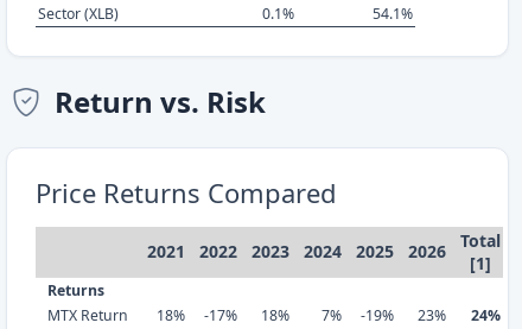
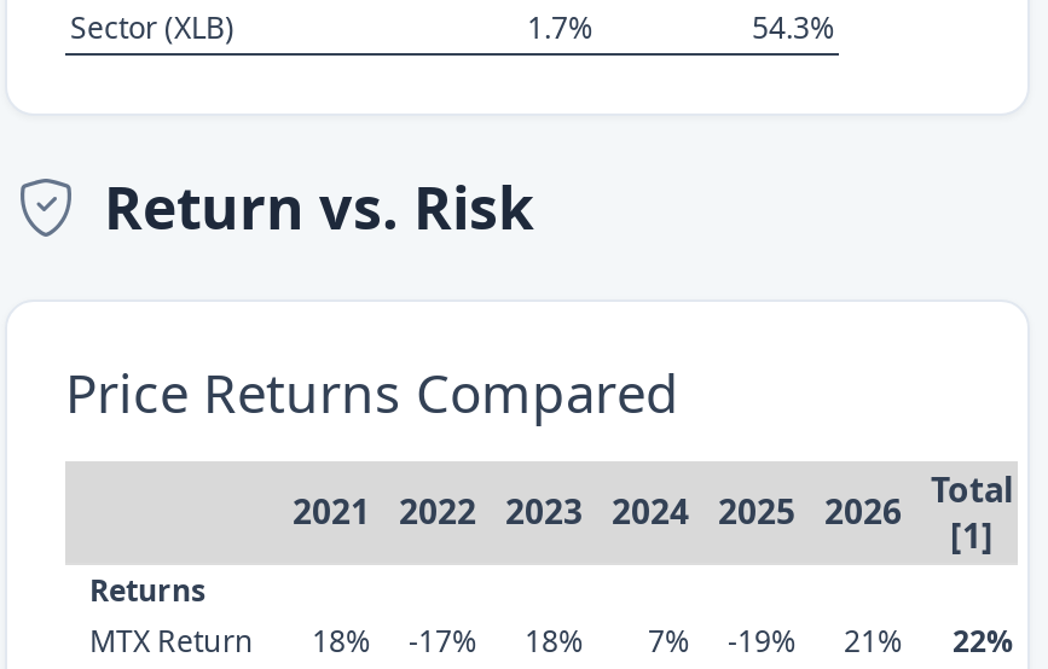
- 0.1%
+ 1.7%

- 54.1%
+ 54.3%

- 23%
+ 21%

- 24%
+ 22%
